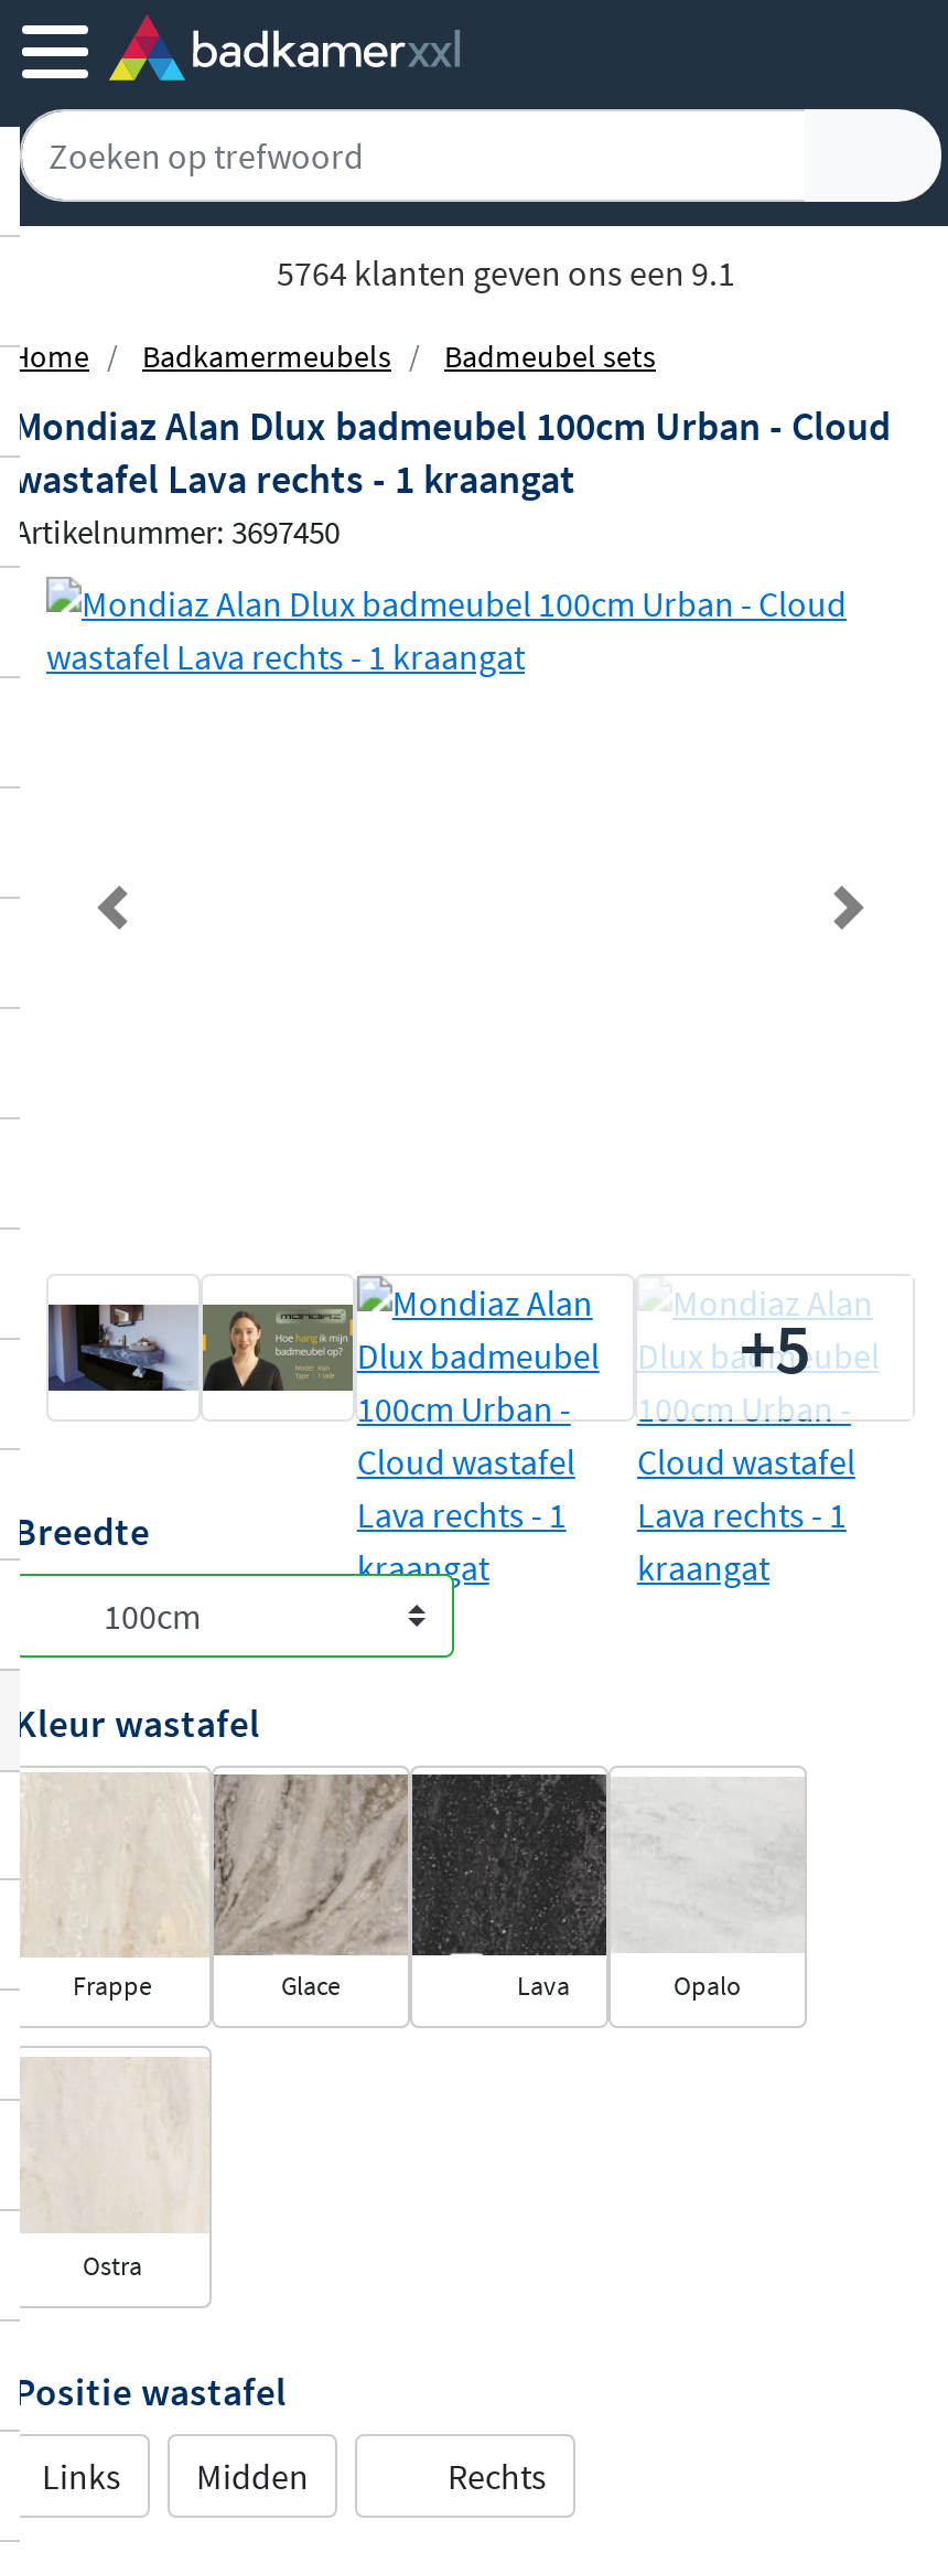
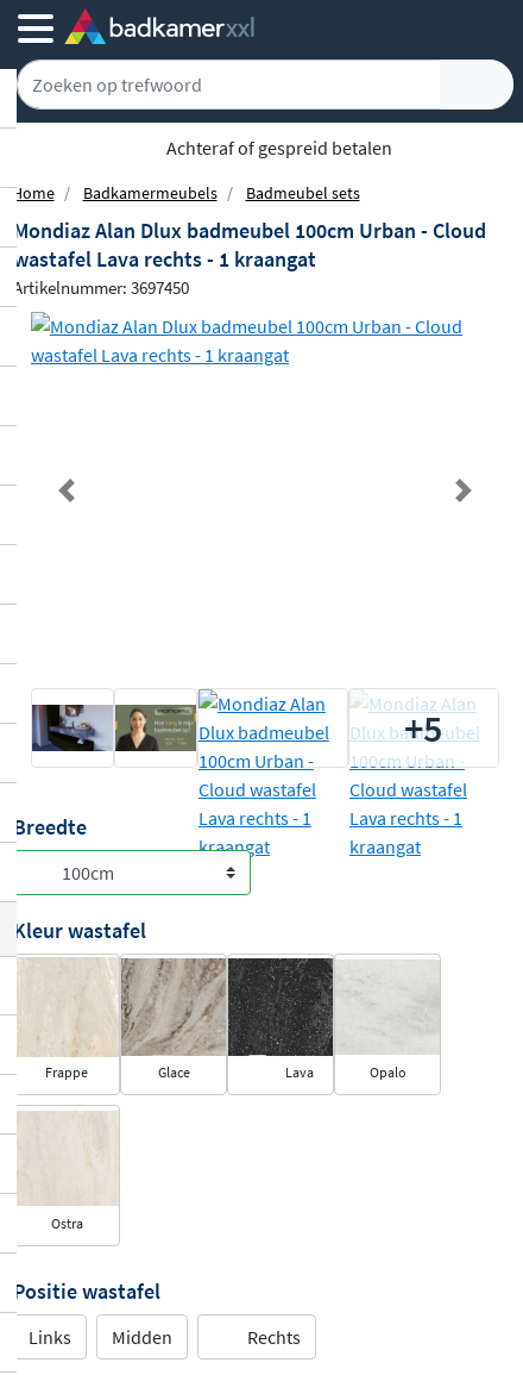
- 5764 klanten geven ons een 9.1
+ Achteraf of gespreid betalen
